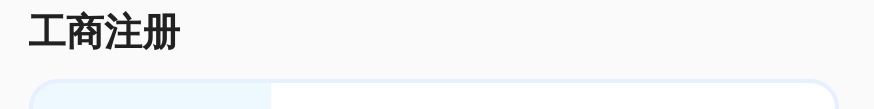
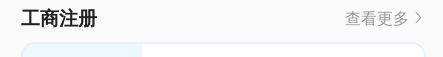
+ 查看更多
